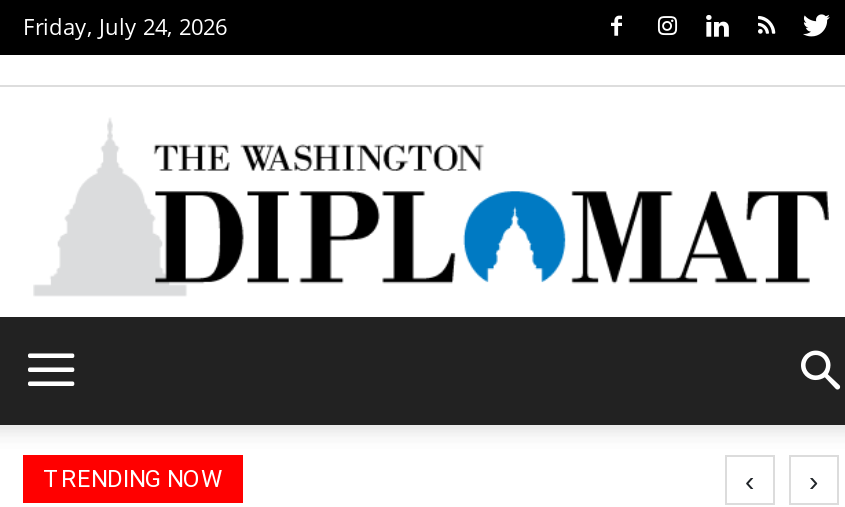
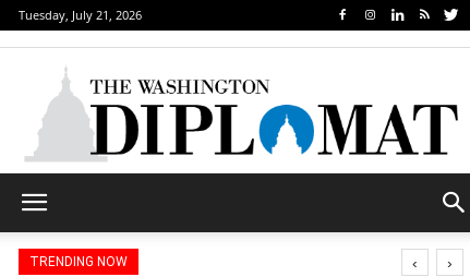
- Friday, July 24, 2026
+ Tuesday, July 21, 2026
